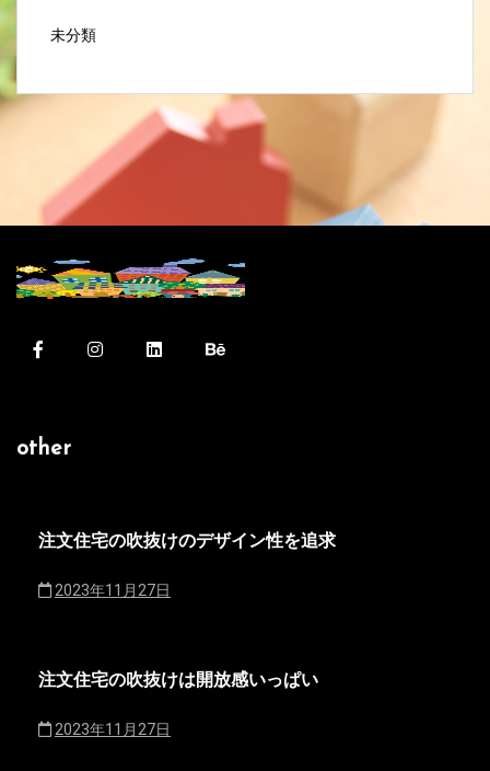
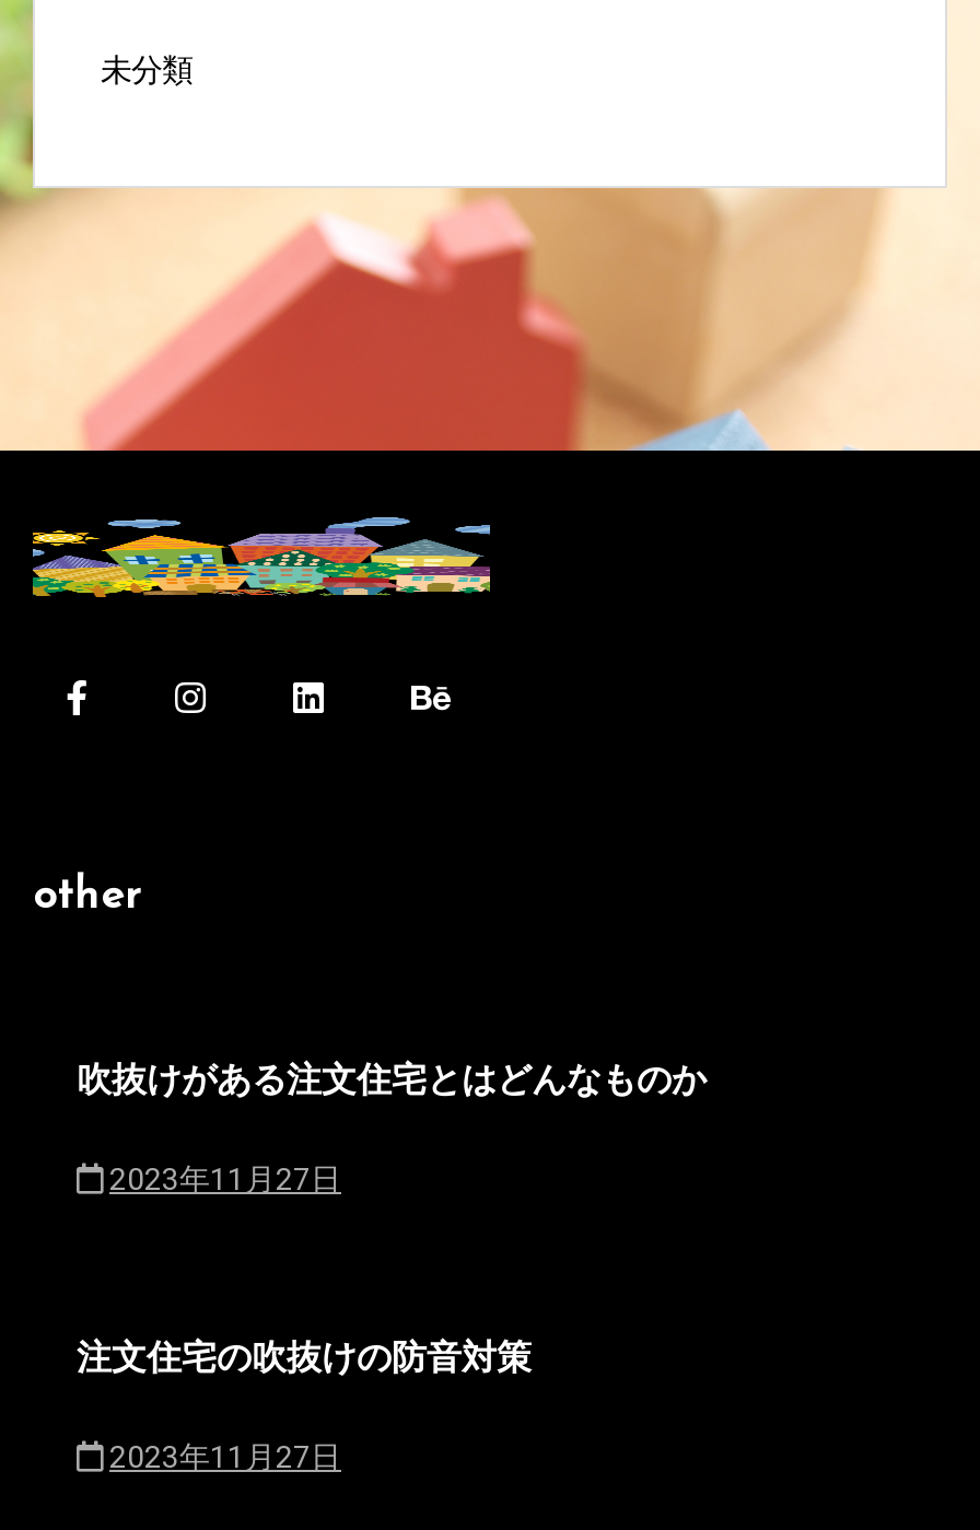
- 注文住宅の吹抜けのデザイン性を追求
+ 吹抜けがある注文住宅とはどんなものか

- 注文住宅の吹抜けは開放感いっぱい
+ 注文住宅の吹抜けの防音対策
